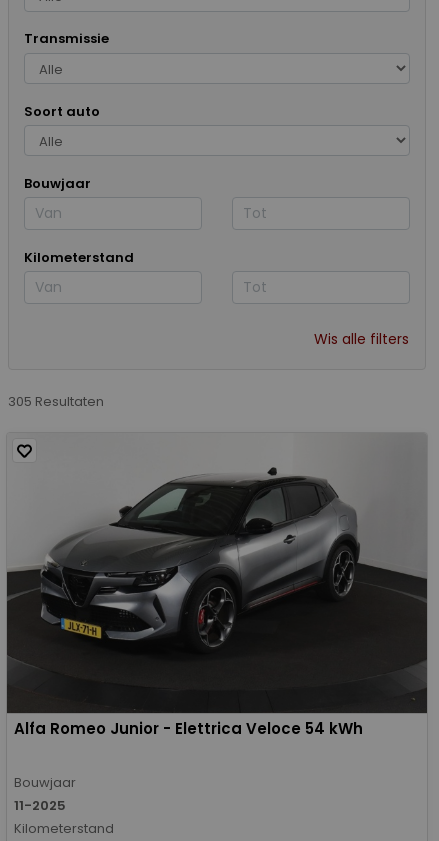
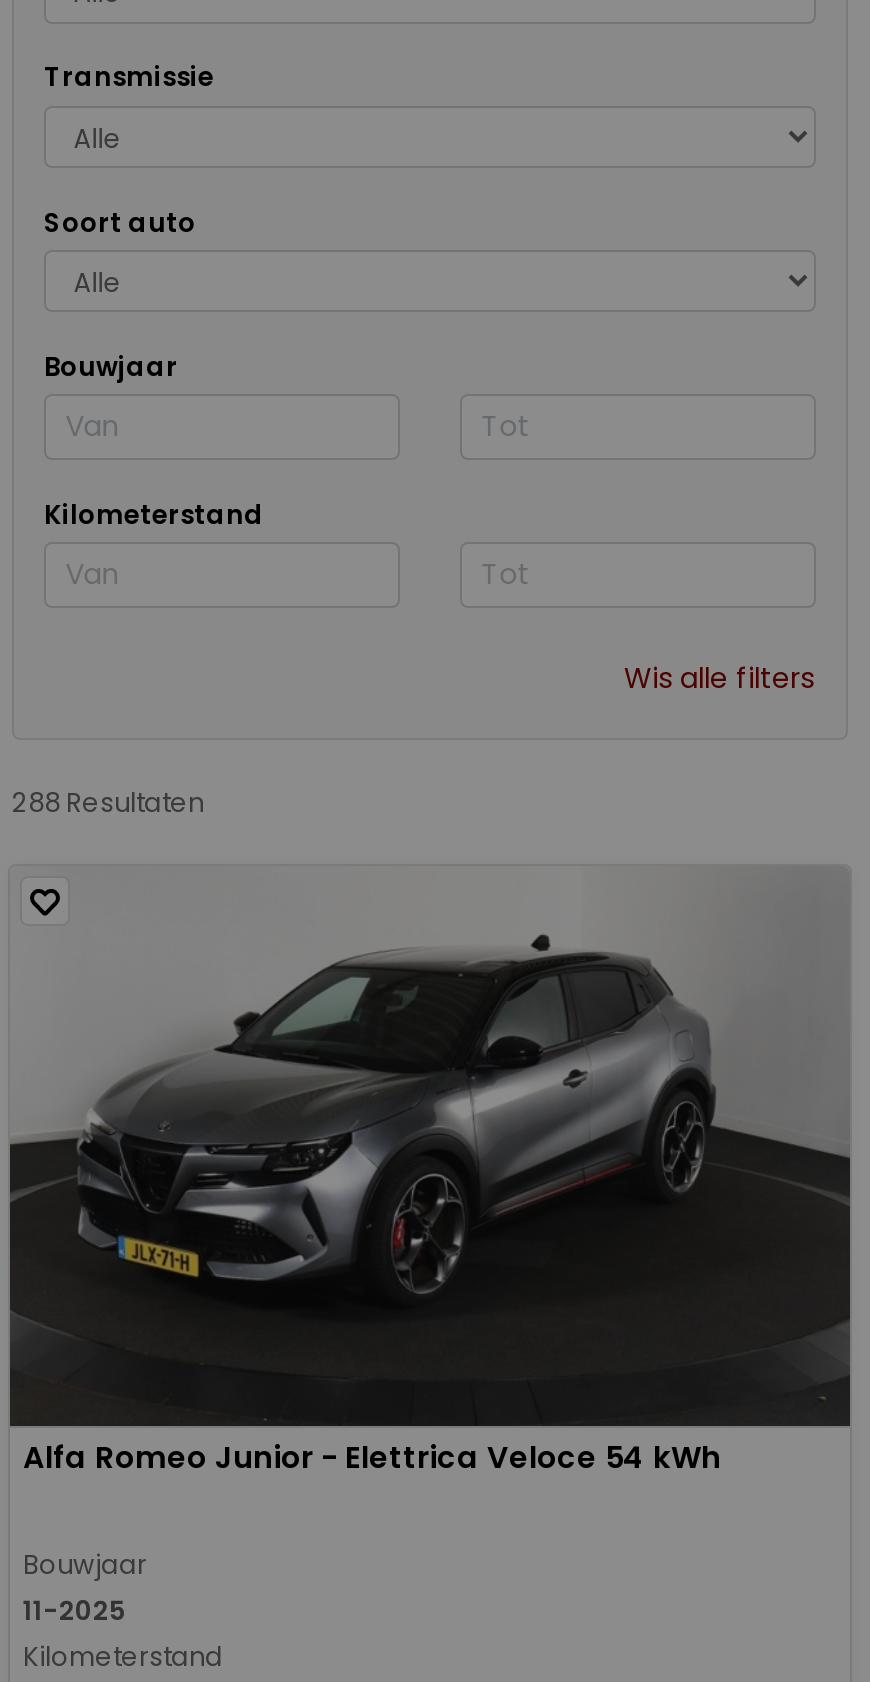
- 305 Resultaten
+ 288 Resultaten
